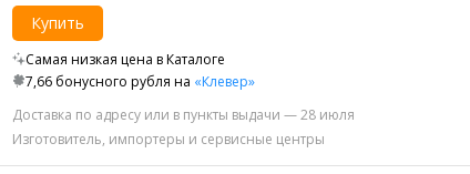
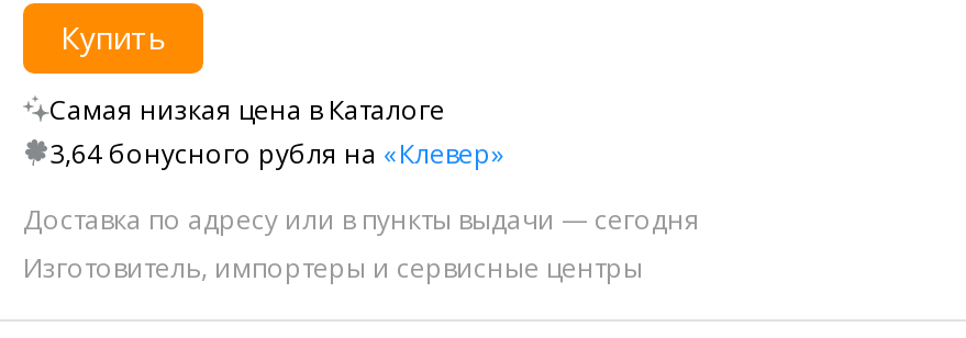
- 7,66 бонусного рубля на «Клевер»
+ 3,64 бонусного рубля на «Клевер»

- Доставка по адресу или в пункты выдачи — 28 июля
+ Доставка по адресу или в пункты выдачи — сегодня
